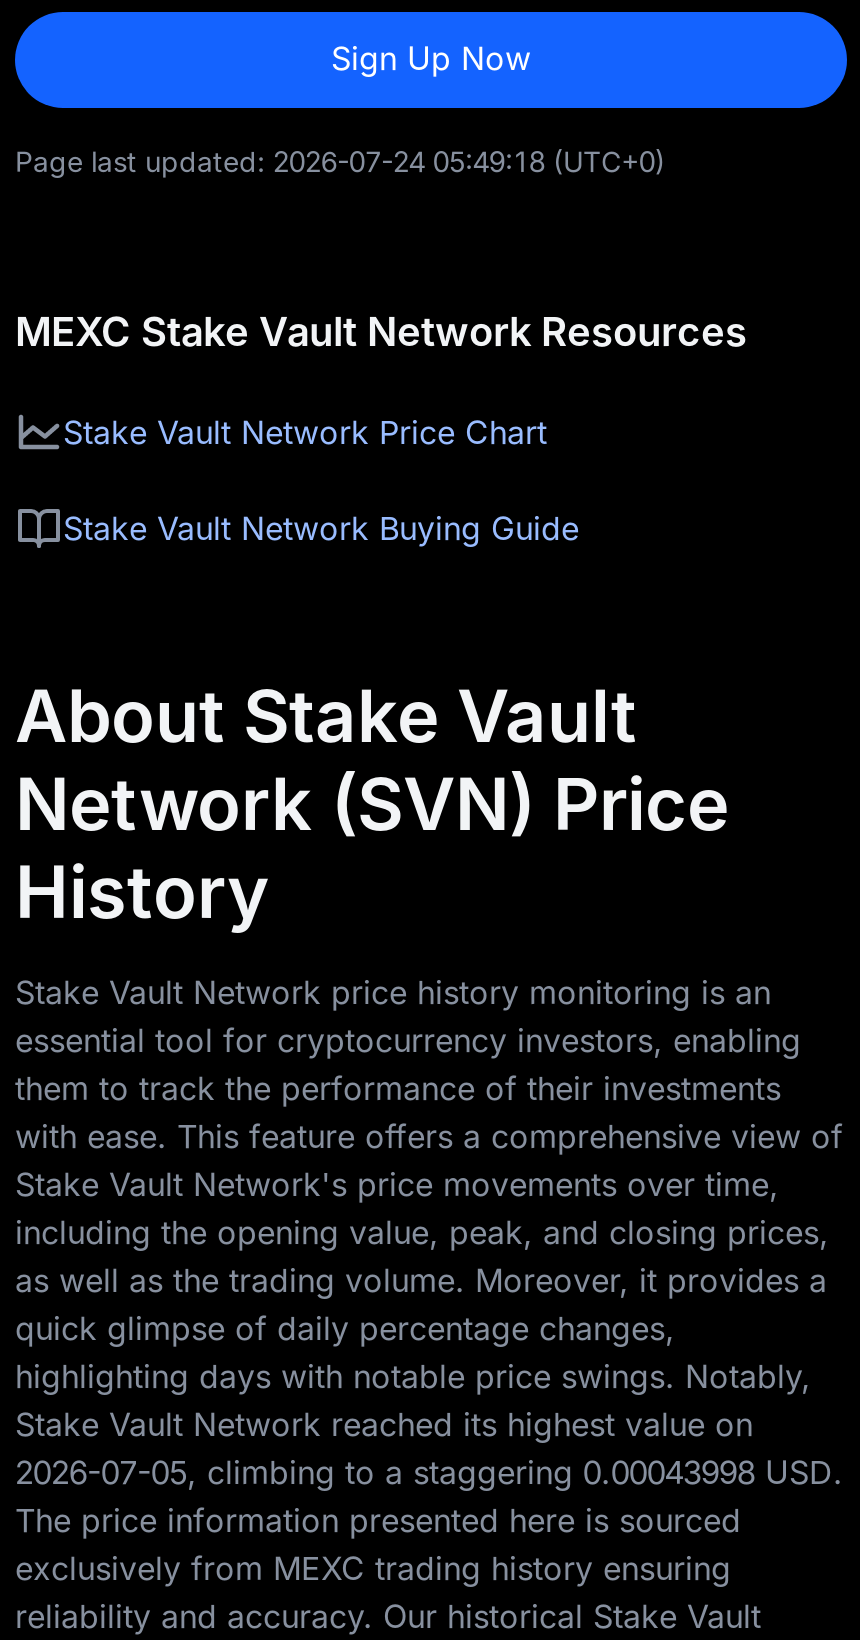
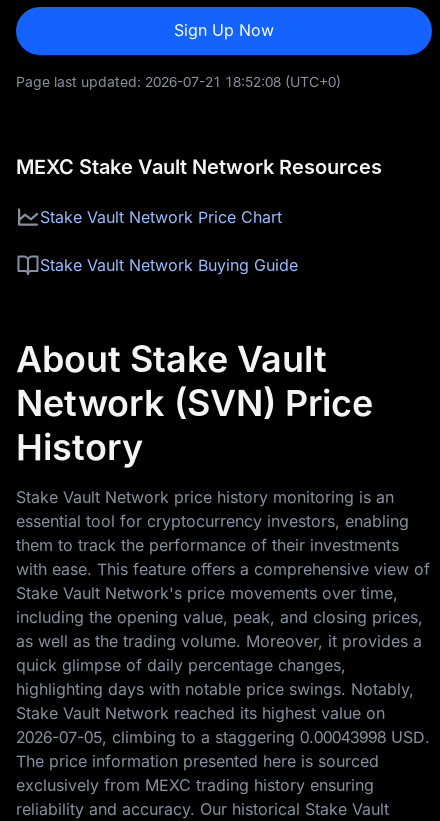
- Page last updated: 2026-07-24 05:49:18 (UTC+0)
+ Page last updated: 2026-07-21 18:52:08 (UTC+0)
